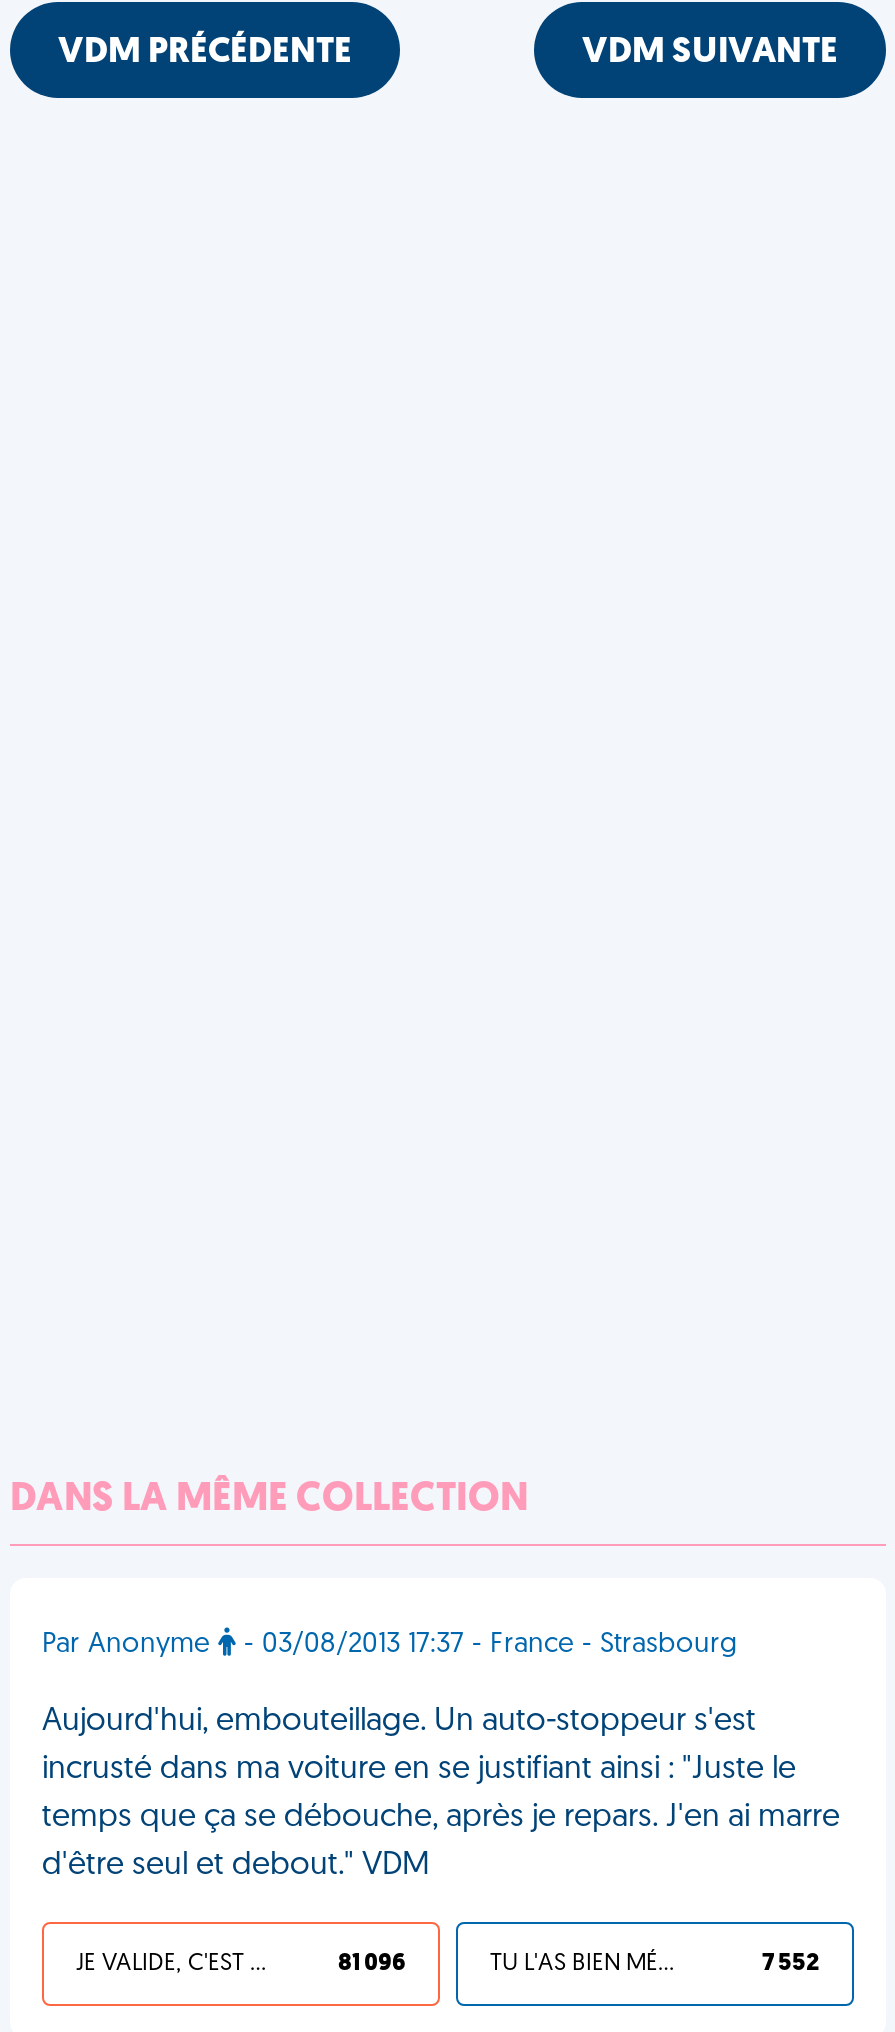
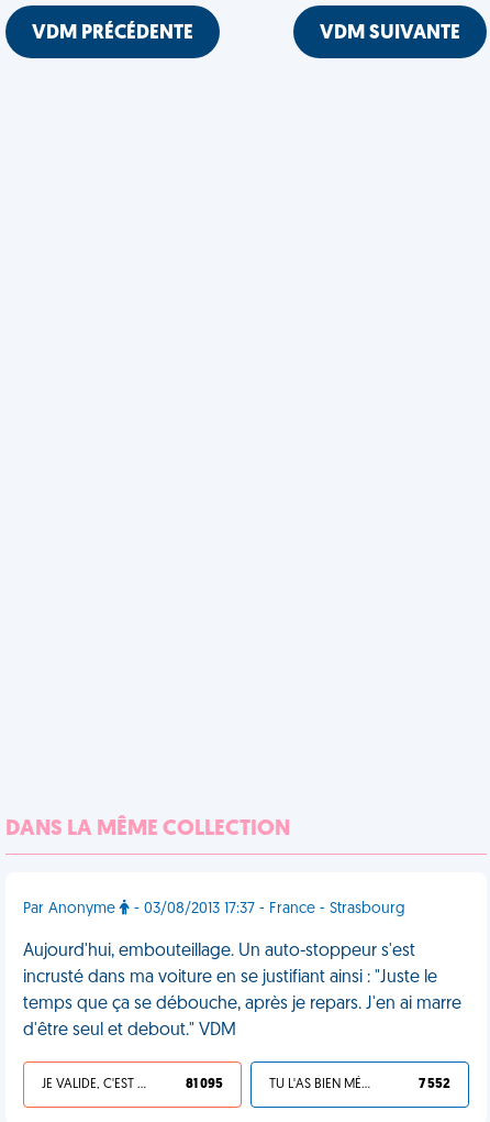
- 81 096
+ 81 095
